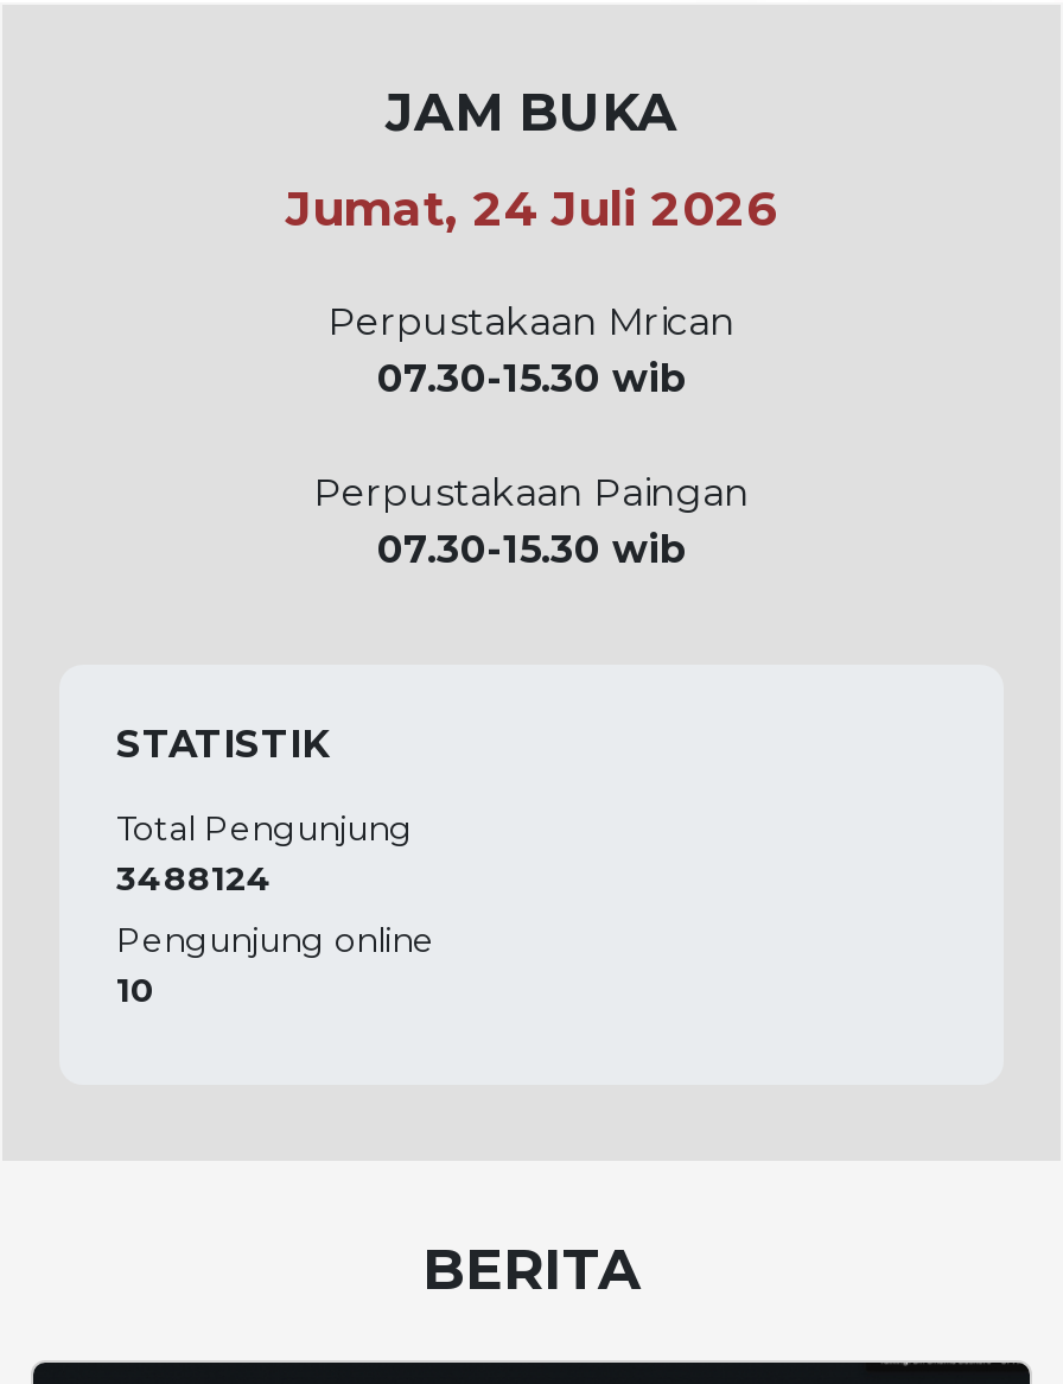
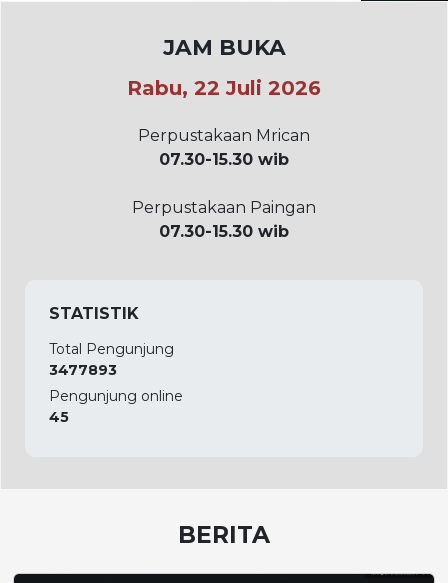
- Jumat, 24 Juli 2026
+ Rabu, 22 Juli 2026

- 3488124
+ 3477893

- 10
+ 45
